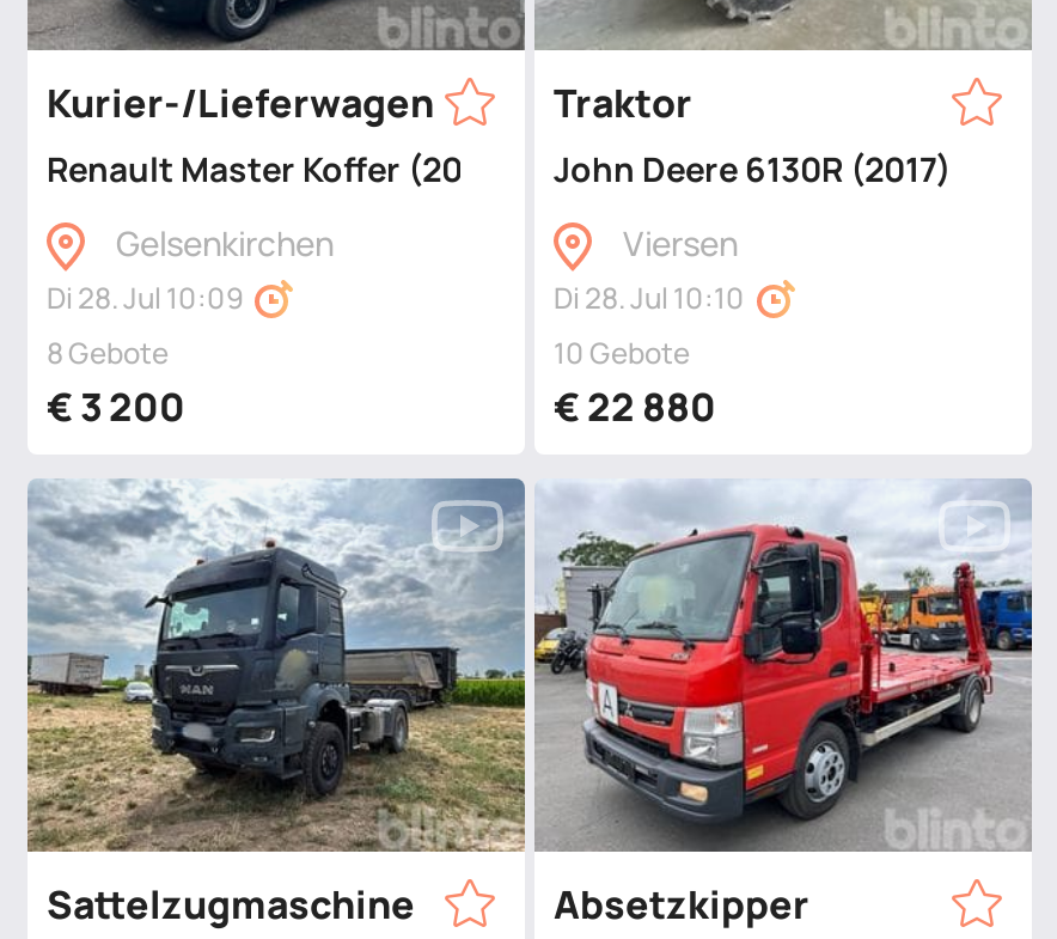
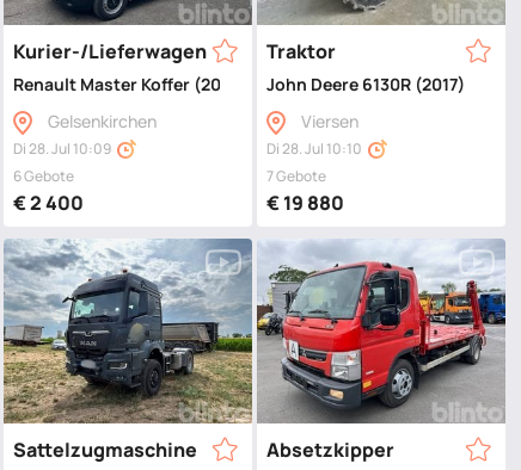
- 8 Gebote
+ 6 Gebote

- 10 Gebote
+ 7 Gebote

- € 3 200
+ € 2 400

- € 22 880
+ € 19 880
